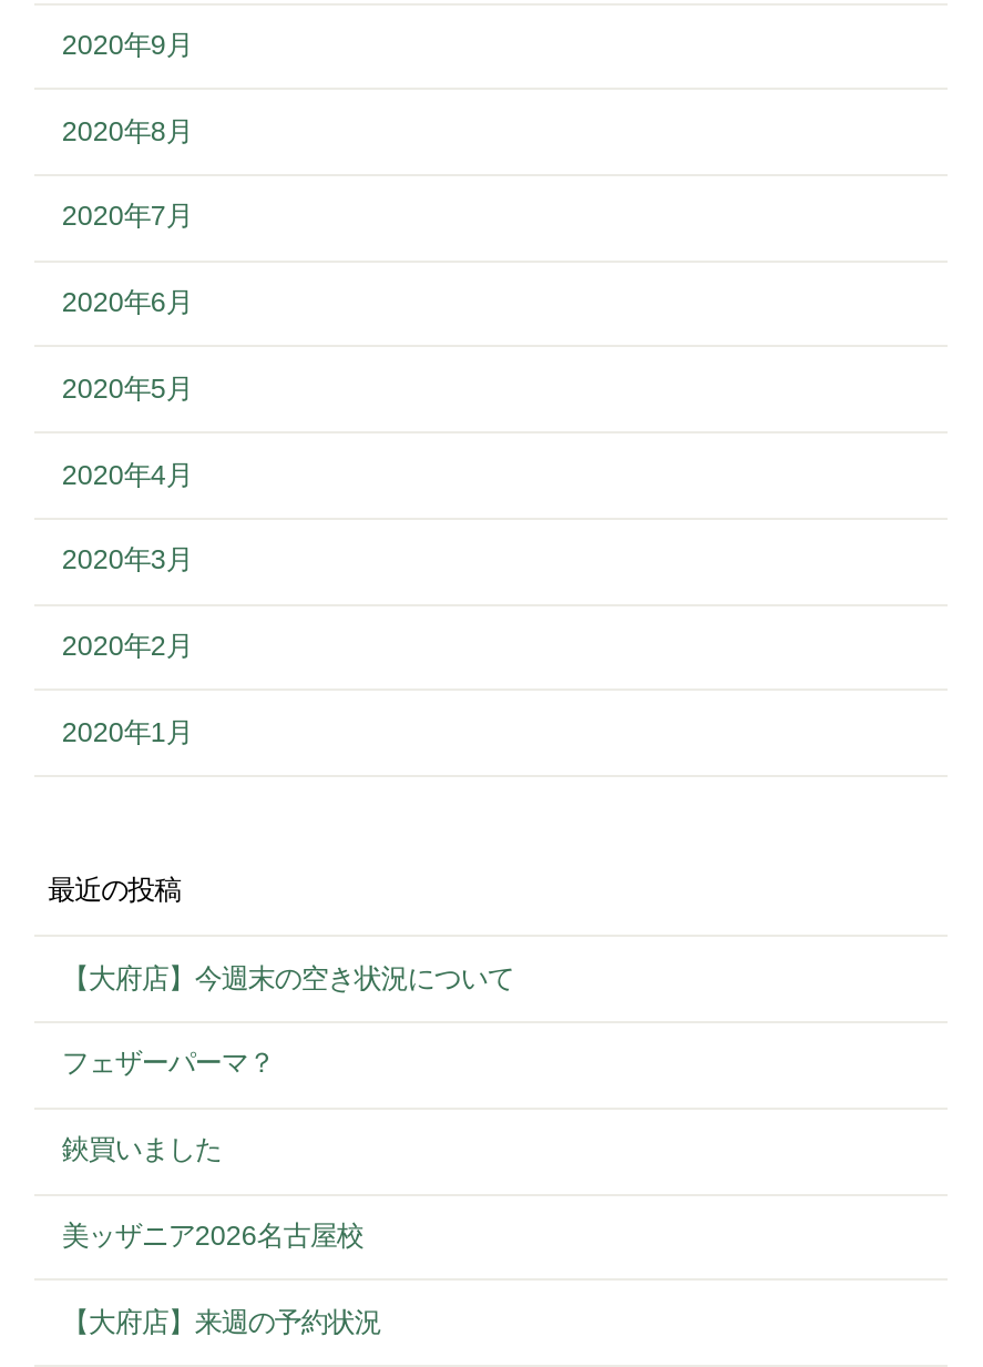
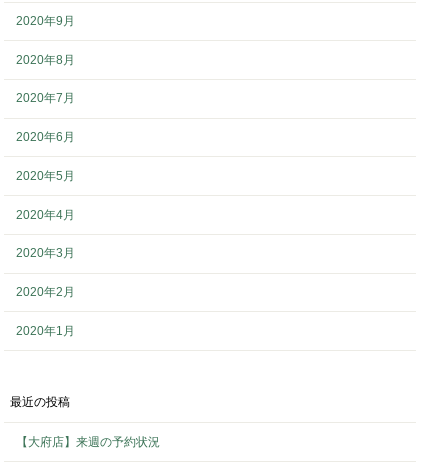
- 【大府店】今週末の空き状況について
- フェザーパーマ？
- 鋏買いました
- 美ッザニア2026名古屋校
